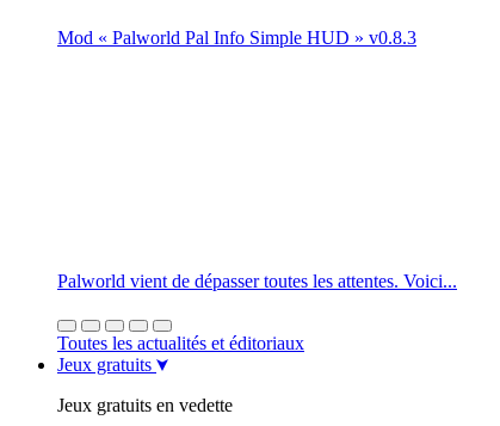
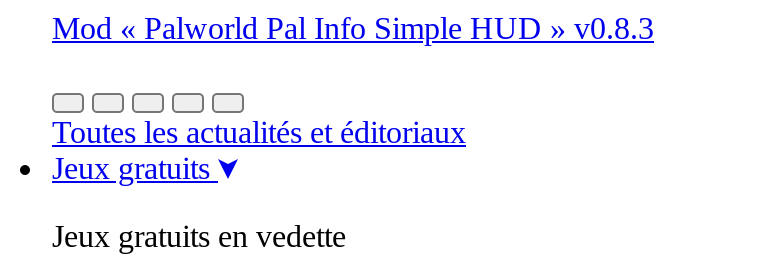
- Palworld vient de dépasser toutes les attentes. Voici...
